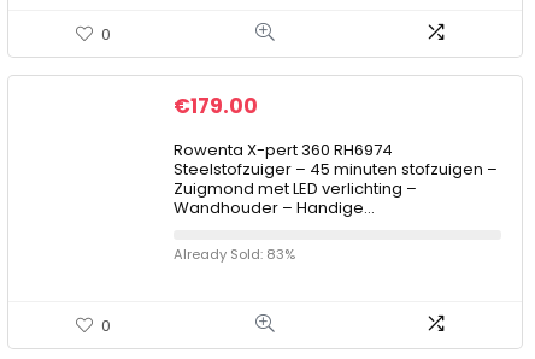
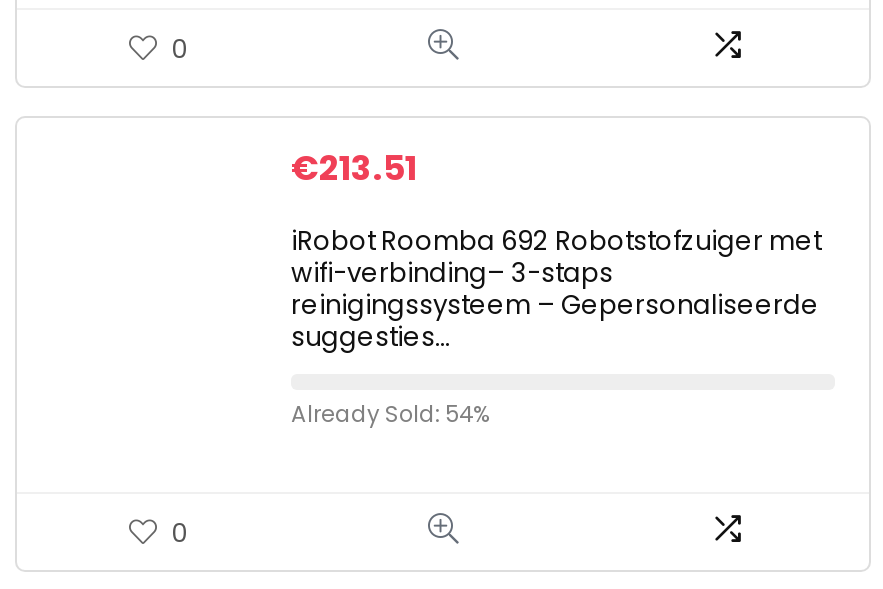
- €179.00
+ €213.51

- Rowenta X-pert 360 RH6974
- Steelstofzuiger – 45 minuten stofzuigen –
- Zuigmond met LED verlichting –
- Wandhouder – Handige…
+ iRobot Roomba 692 Robotstofzuiger met
+ wifi-verbinding– 3-staps
+ reinigingssysteem – Gepersonaliseerde
+ suggesties…

- Already Sold: 83%
+ Already Sold: 54%
